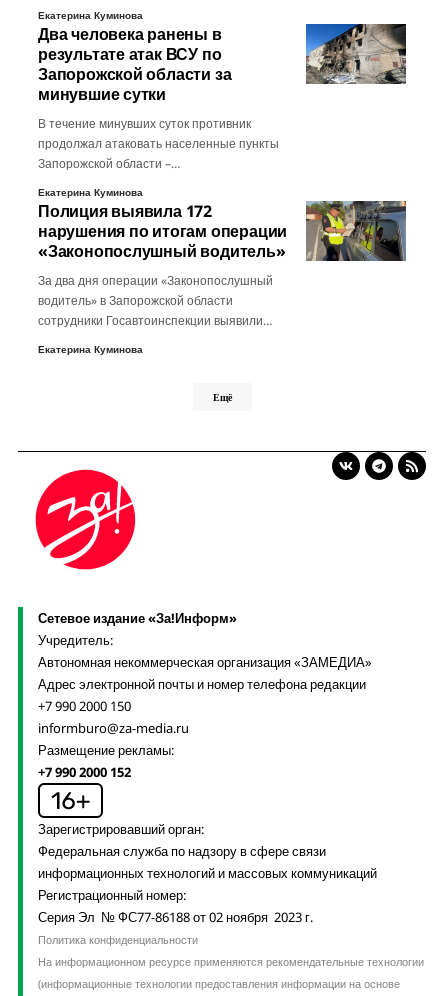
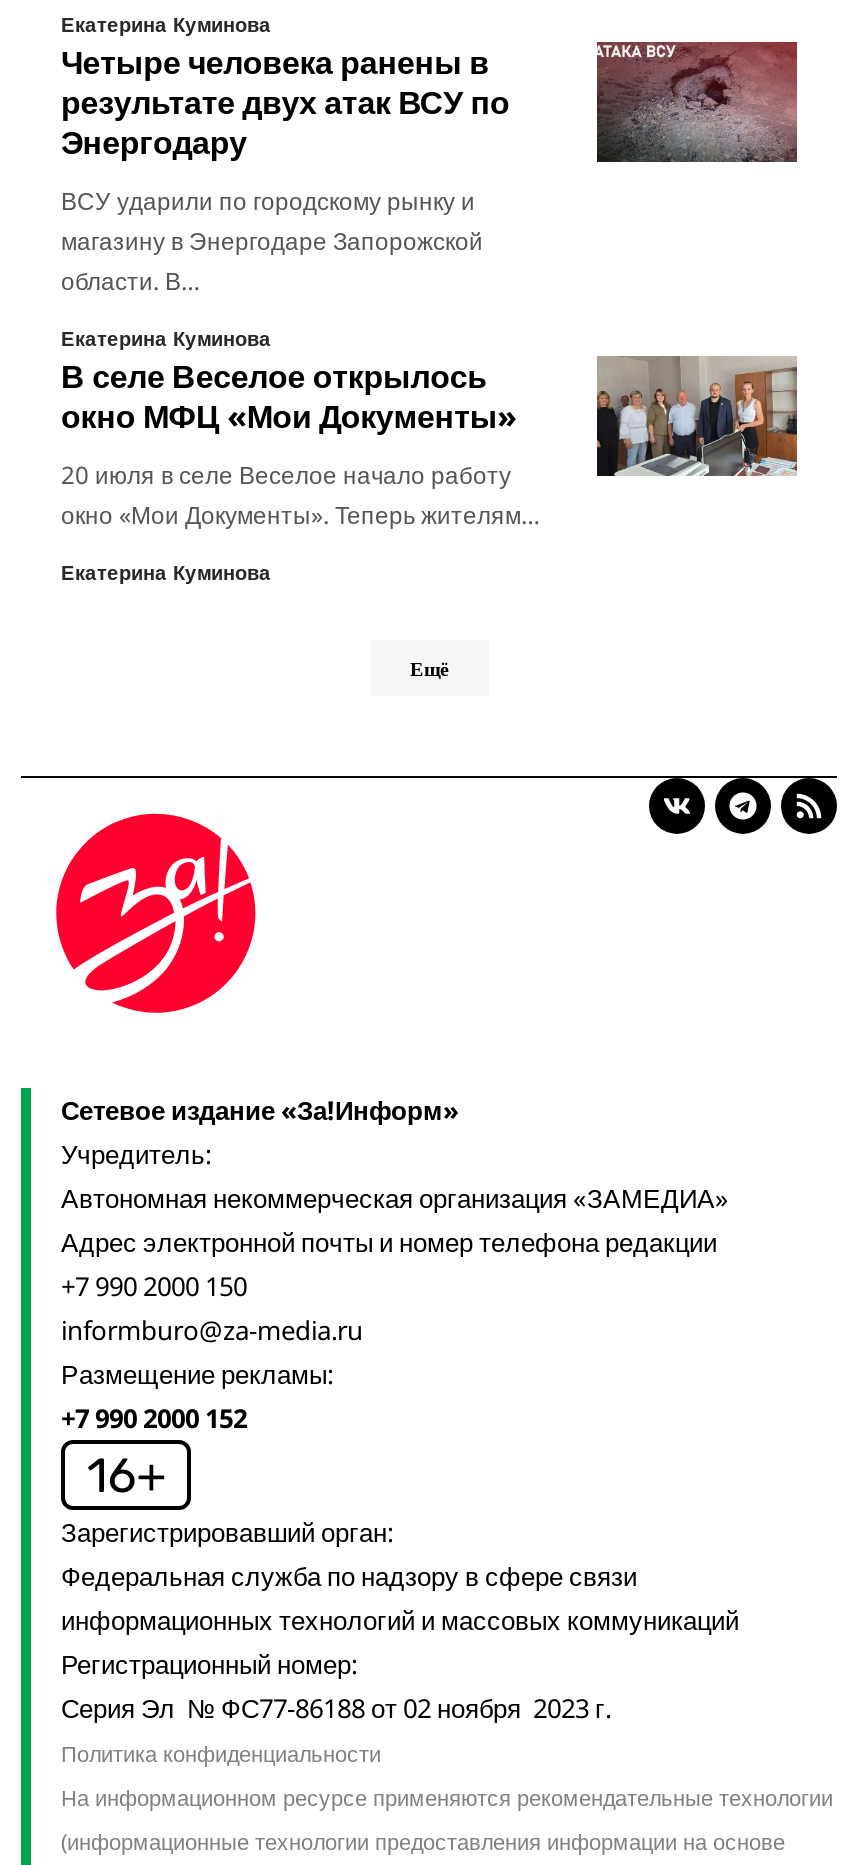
- Два человека ранены в
- результате атак ВСУ по
- Запорожской области за
- минувшие сутки
+ Четыре человека ранены в
+ результате двух атак ВСУ по
+ Энергодару

- [image]
+ [image]

- В течение минувших суток противник
- продолжал атаковать населенные пункты
- Запорожской области –…
+ ВСУ ударили по городскому рынку и
+ магазину в Энергодаре Запорожской
+ области. В…

- [image]
- Полиция выявила 172
- нарушения по итогам операции
- «Законопослушный водитель»
+ [image]
+ В селе Веселое открылось
+ окно МФЦ «Мои Документы»

- За два дня операции «Законопослушный
- водитель» в Запорожской области
- сотрудники Госавтоинспекции выявили…
+ 20 июля в селе Веселое начало работу
+ окно «Мои Документы». Теперь жителям…
